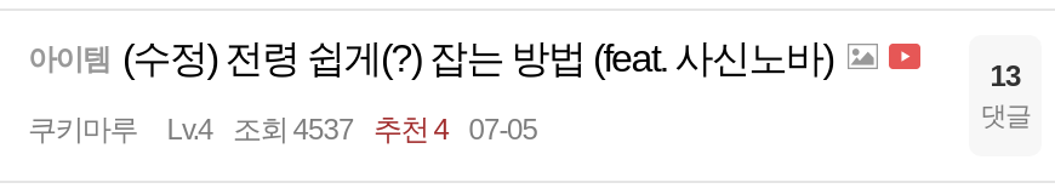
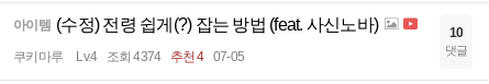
- 13
+ 10

- 쿠키마루 Lv.4 조회 4537 추천 4 07-05
+ 쿠키마루 Lv.4 조회 4374 추천 4 07-05
